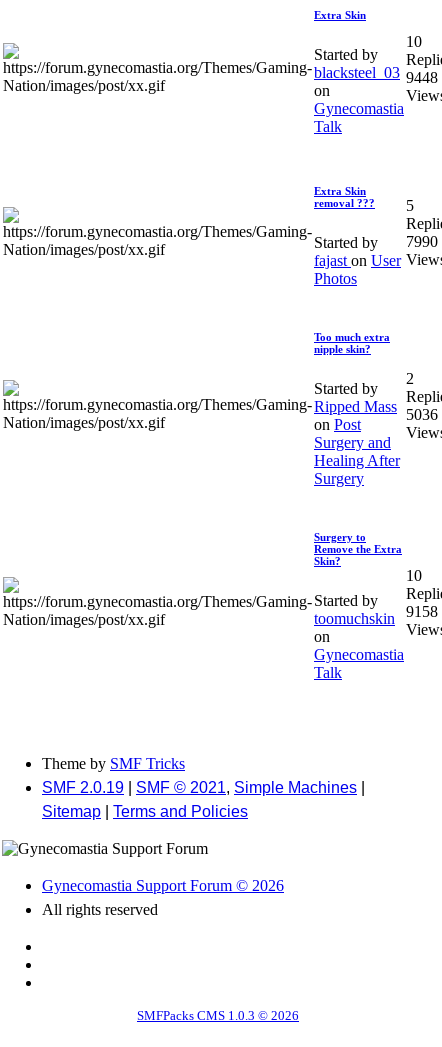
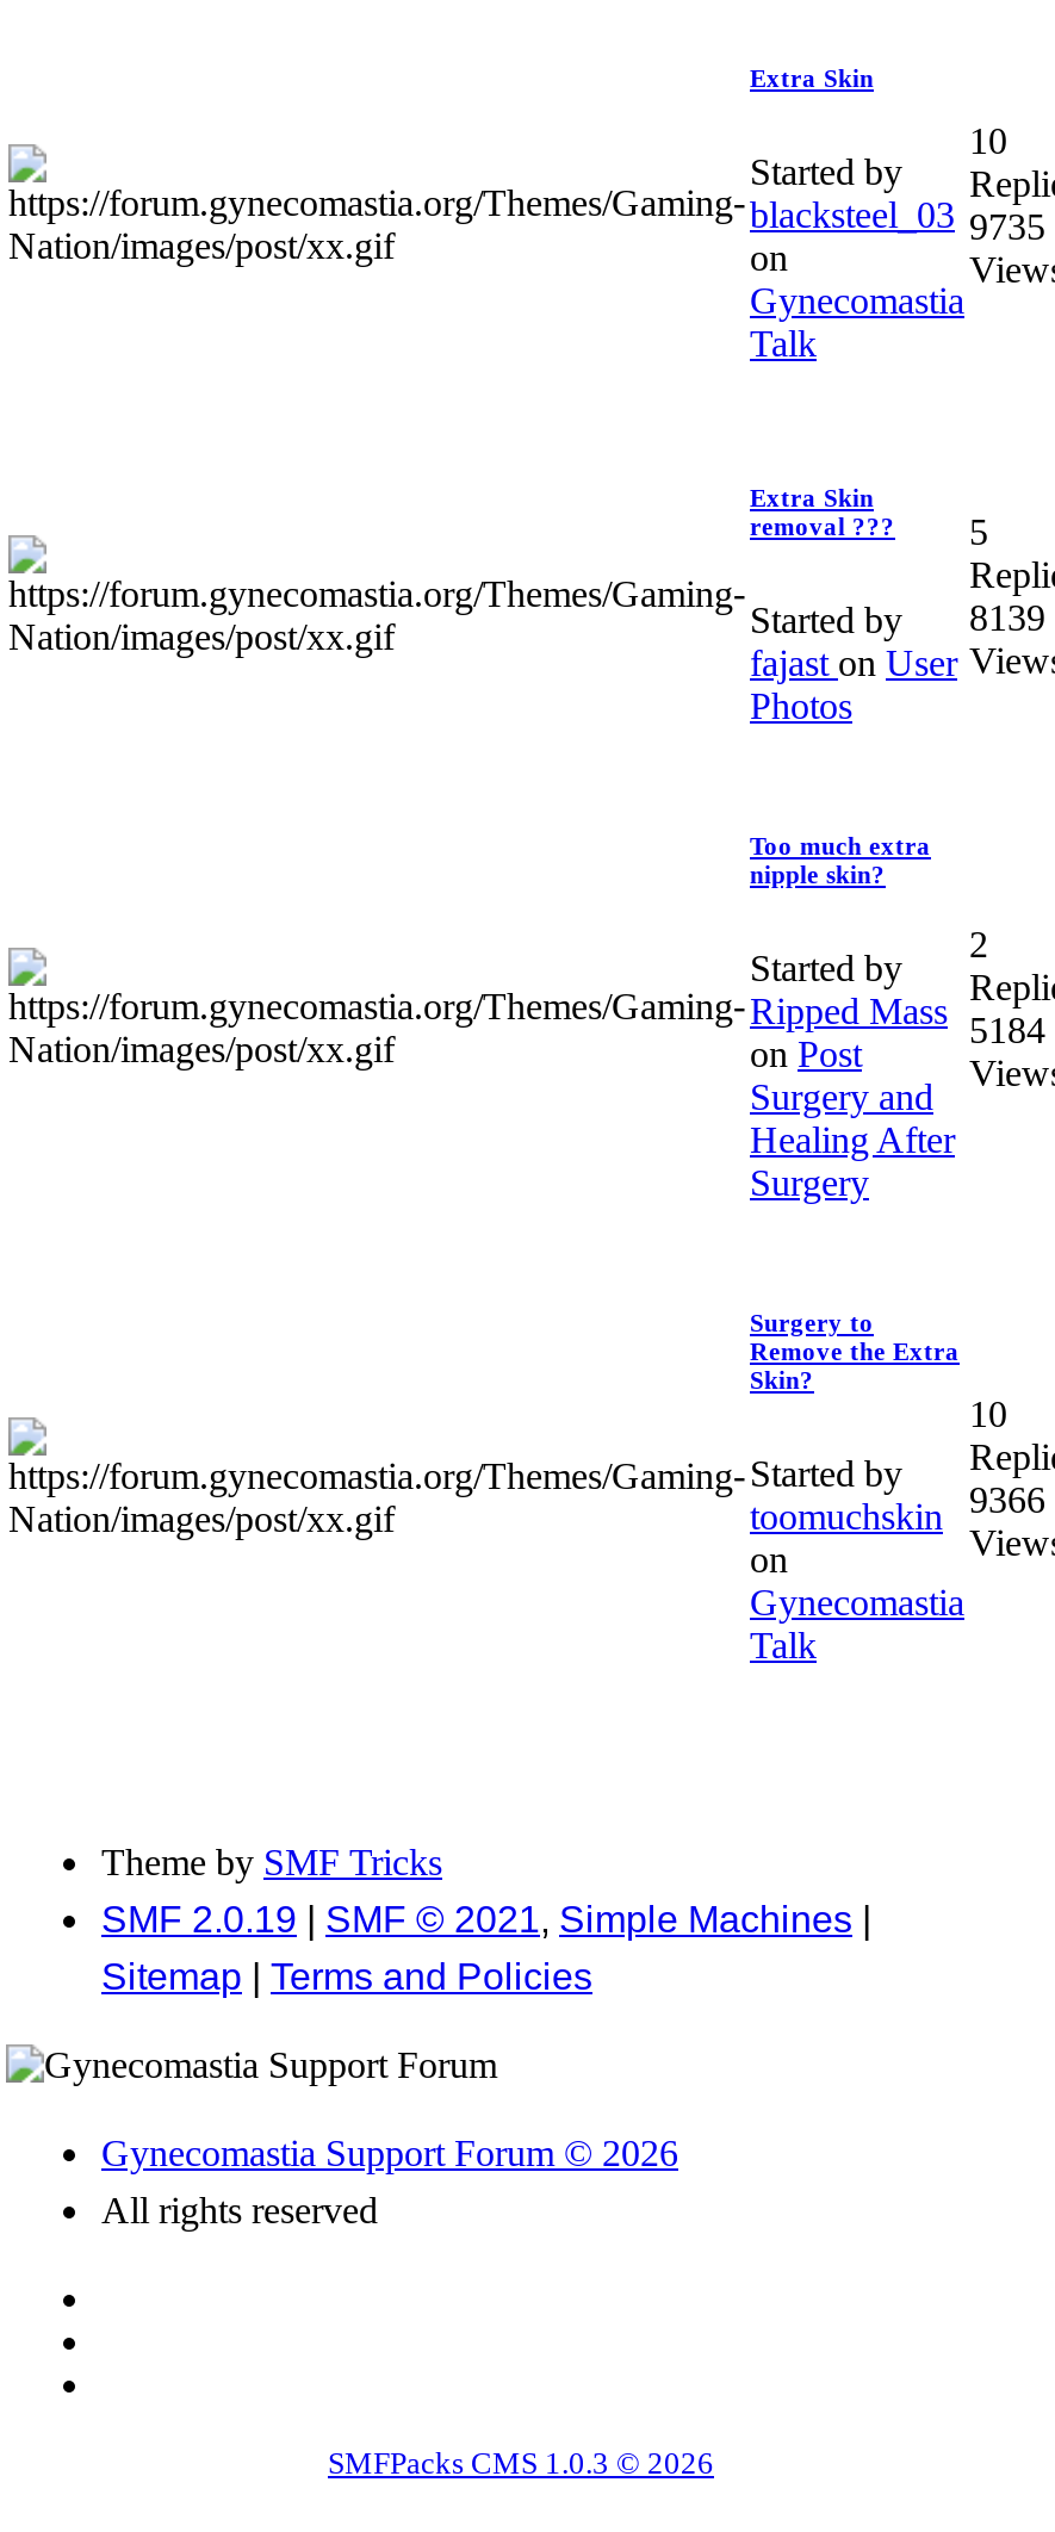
- blacksteel_03 9448
+ blacksteel_03 9735

- Started by 7990
+ Started by 8139

- Ripped Mass 5036
+ Ripped Mass 5184

- toomuchskin 9158
+ toomuchskin 9366
